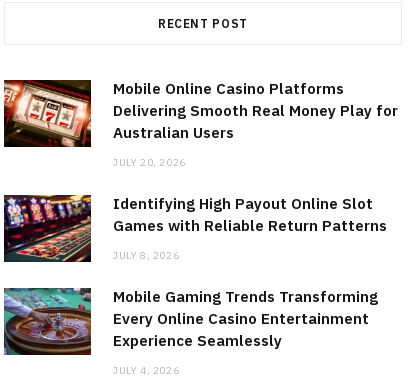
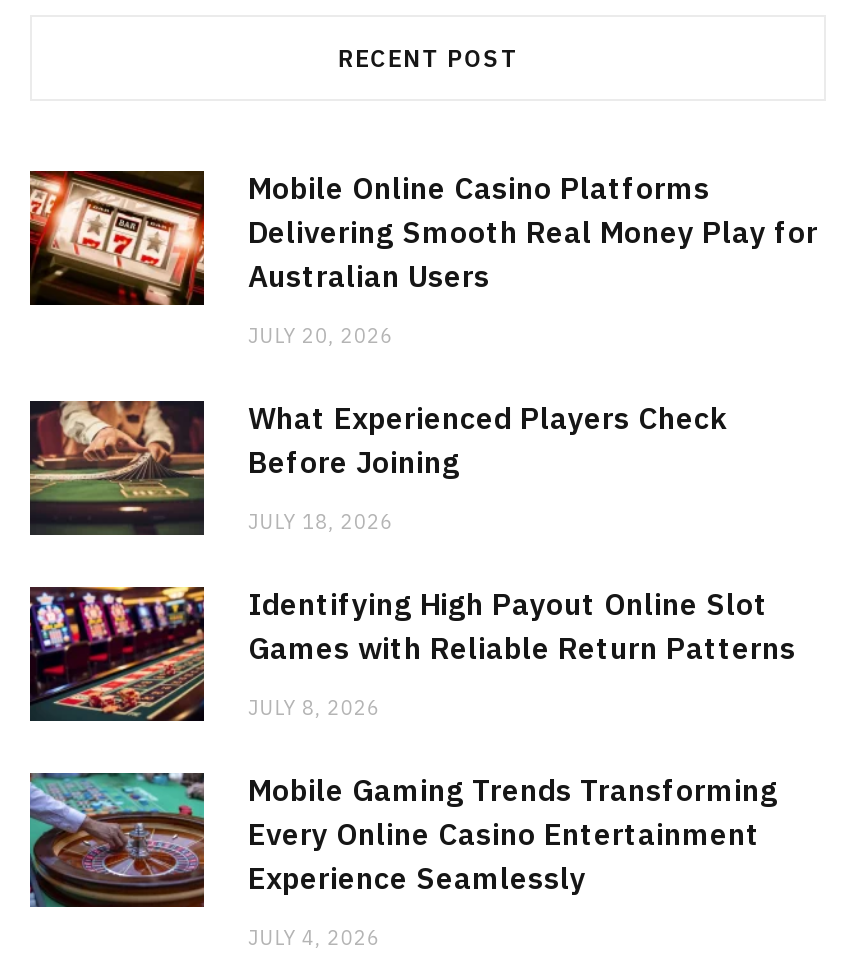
+ [image]
+ What Experienced Players Check
+ Before Joining
+ JULY 18, 2026
